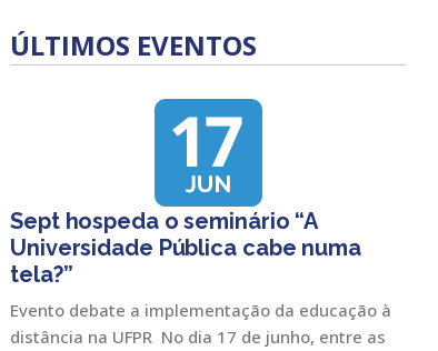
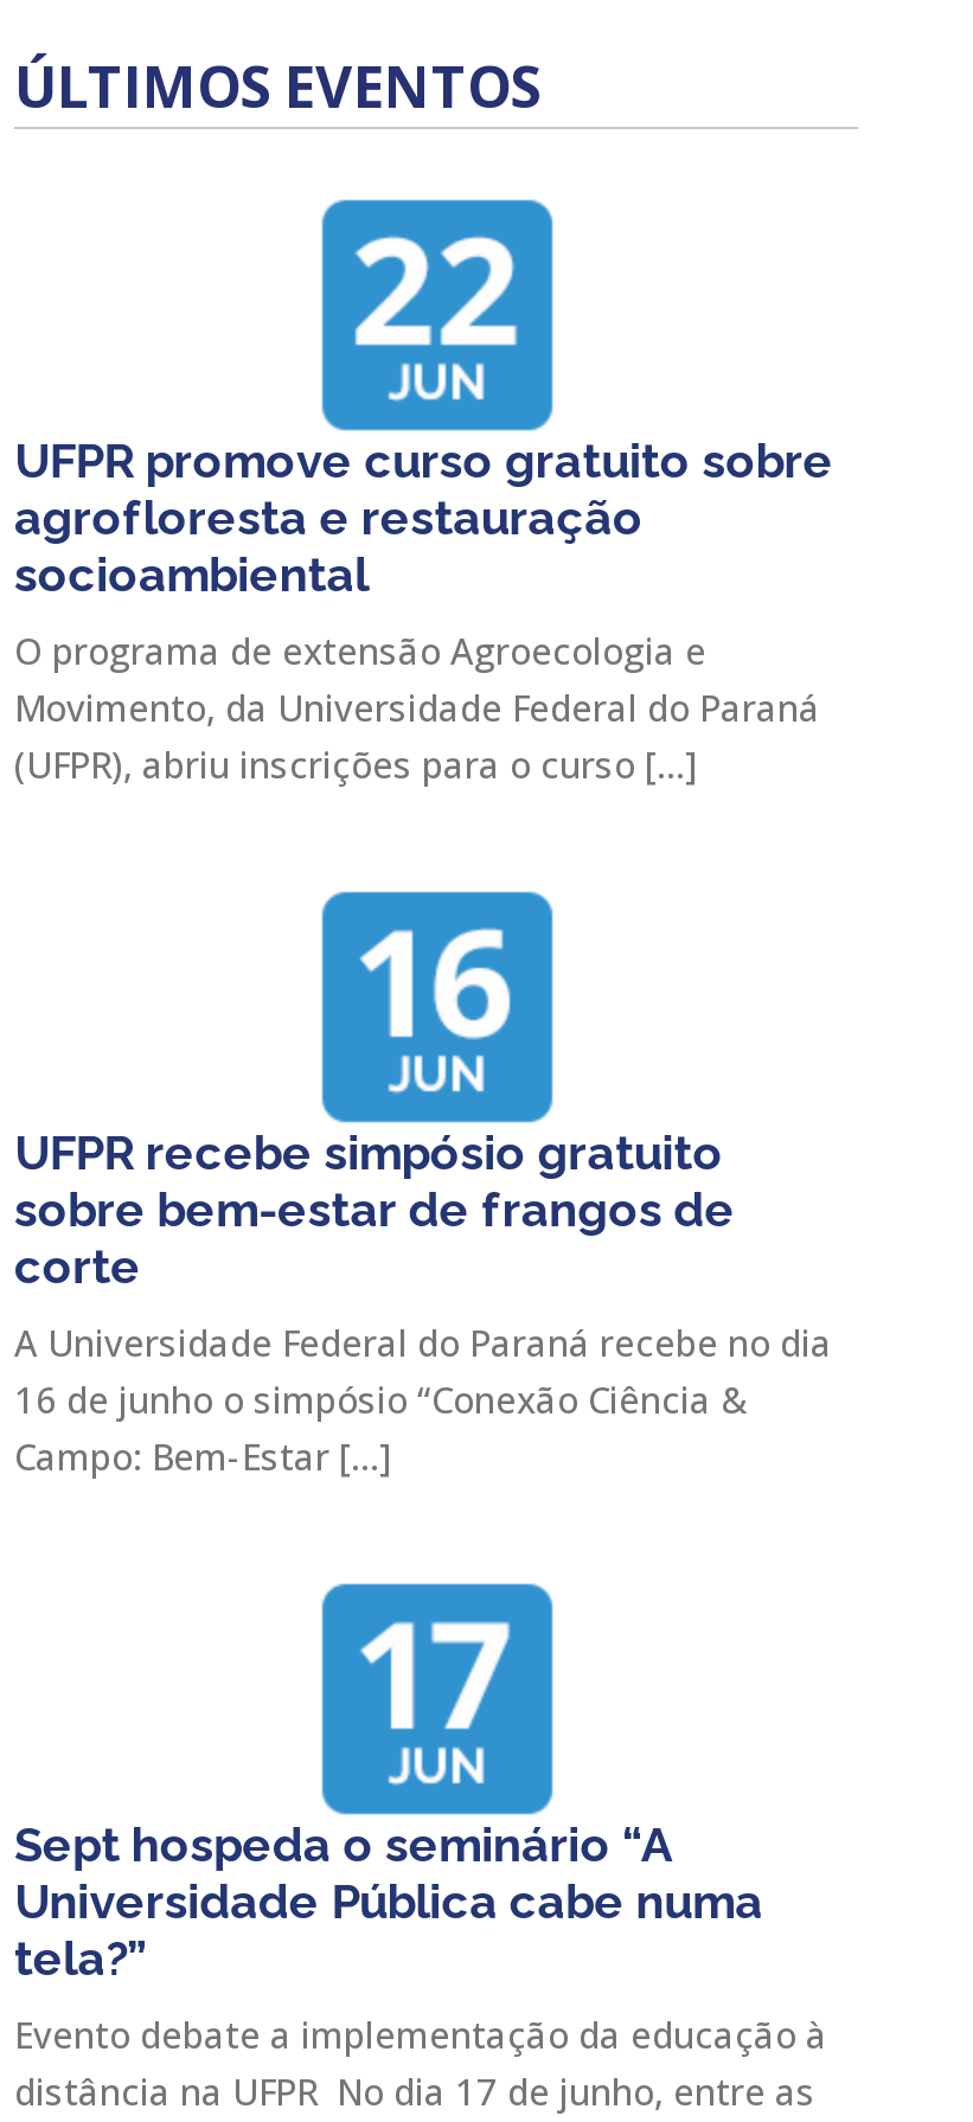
+ [image]
+ UFPR promove curso gratuito sobre
+ agrofloresta e restauração
+ socioambiental
+ O programa de extensão Agroecologia e
+ Movimento, da Universidade Federal do Paraná
+ (UFPR), abriu inscrições para o curso […]

+ [image]
+ UFPR recebe simpósio gratuito
+ sobre bem-estar de frangos de
+ corte
+ A Universidade Federal do Paraná recebe no dia
+ 16 de junho o simpósio “Conexão Ciência &
+ Campo: Bem-Estar […]
